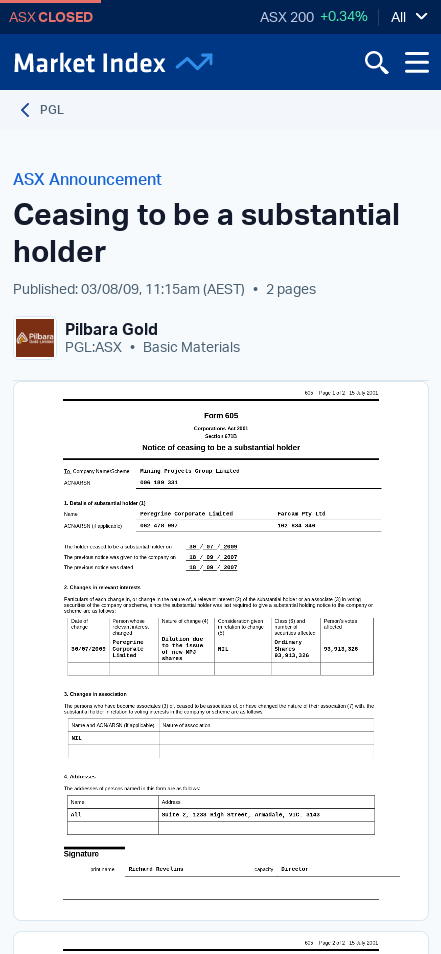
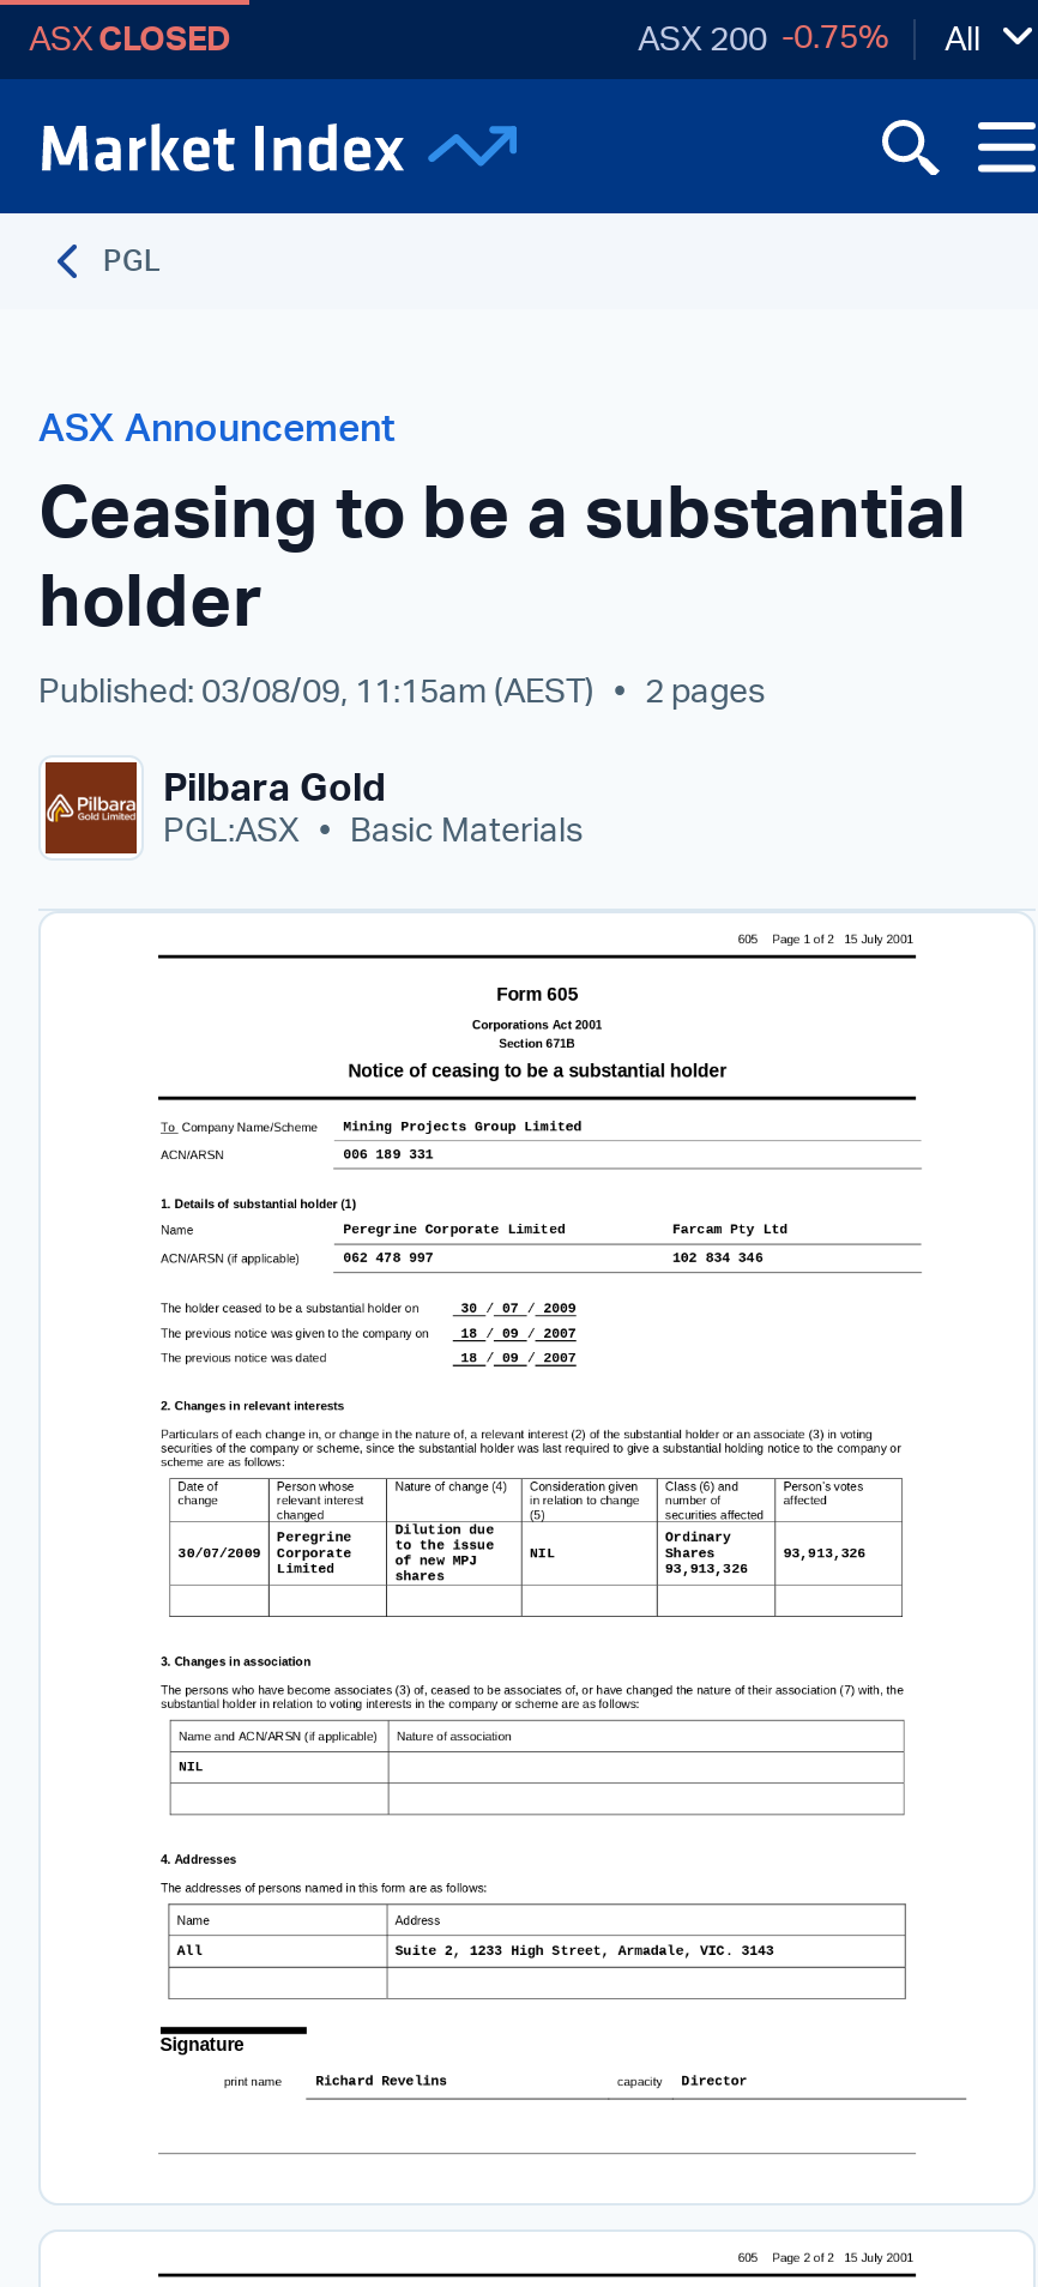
- ASX 200 +0.34% All
+ ASX 200 -0.75% All
